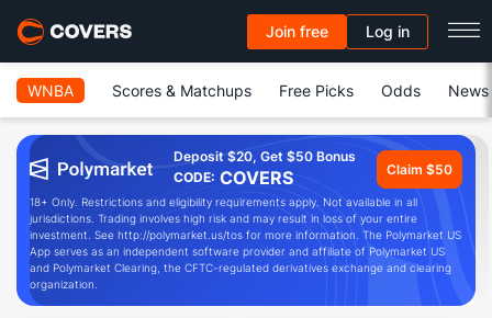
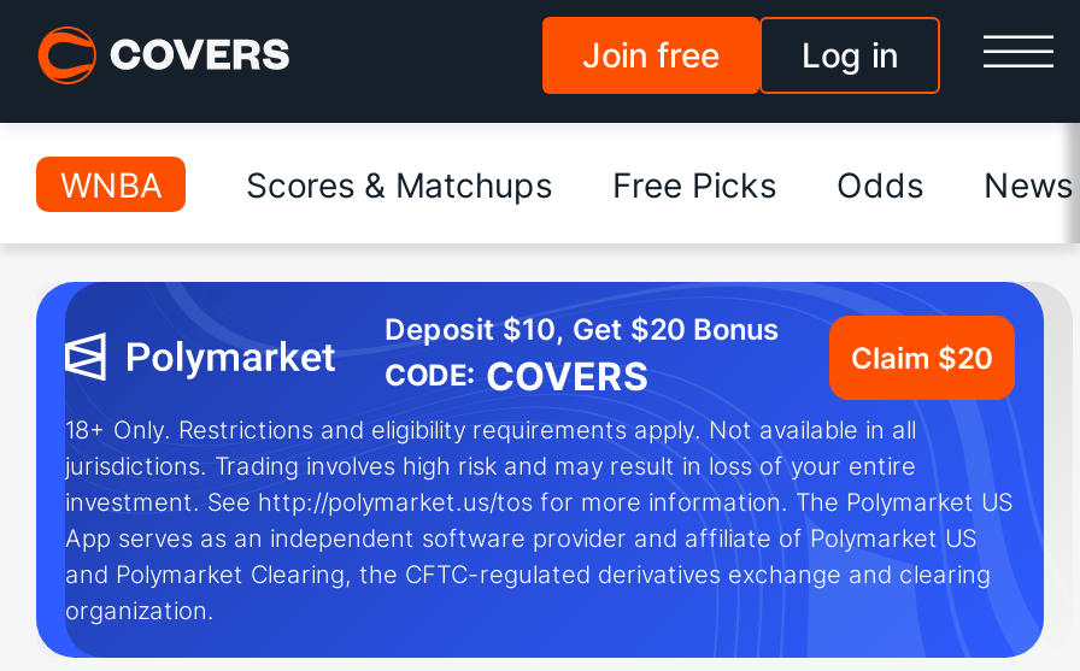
- Deposit $20, Get $50 Bonus
+ Deposit $10, Get $20 Bonus

- Claim $50
+ Claim $20
